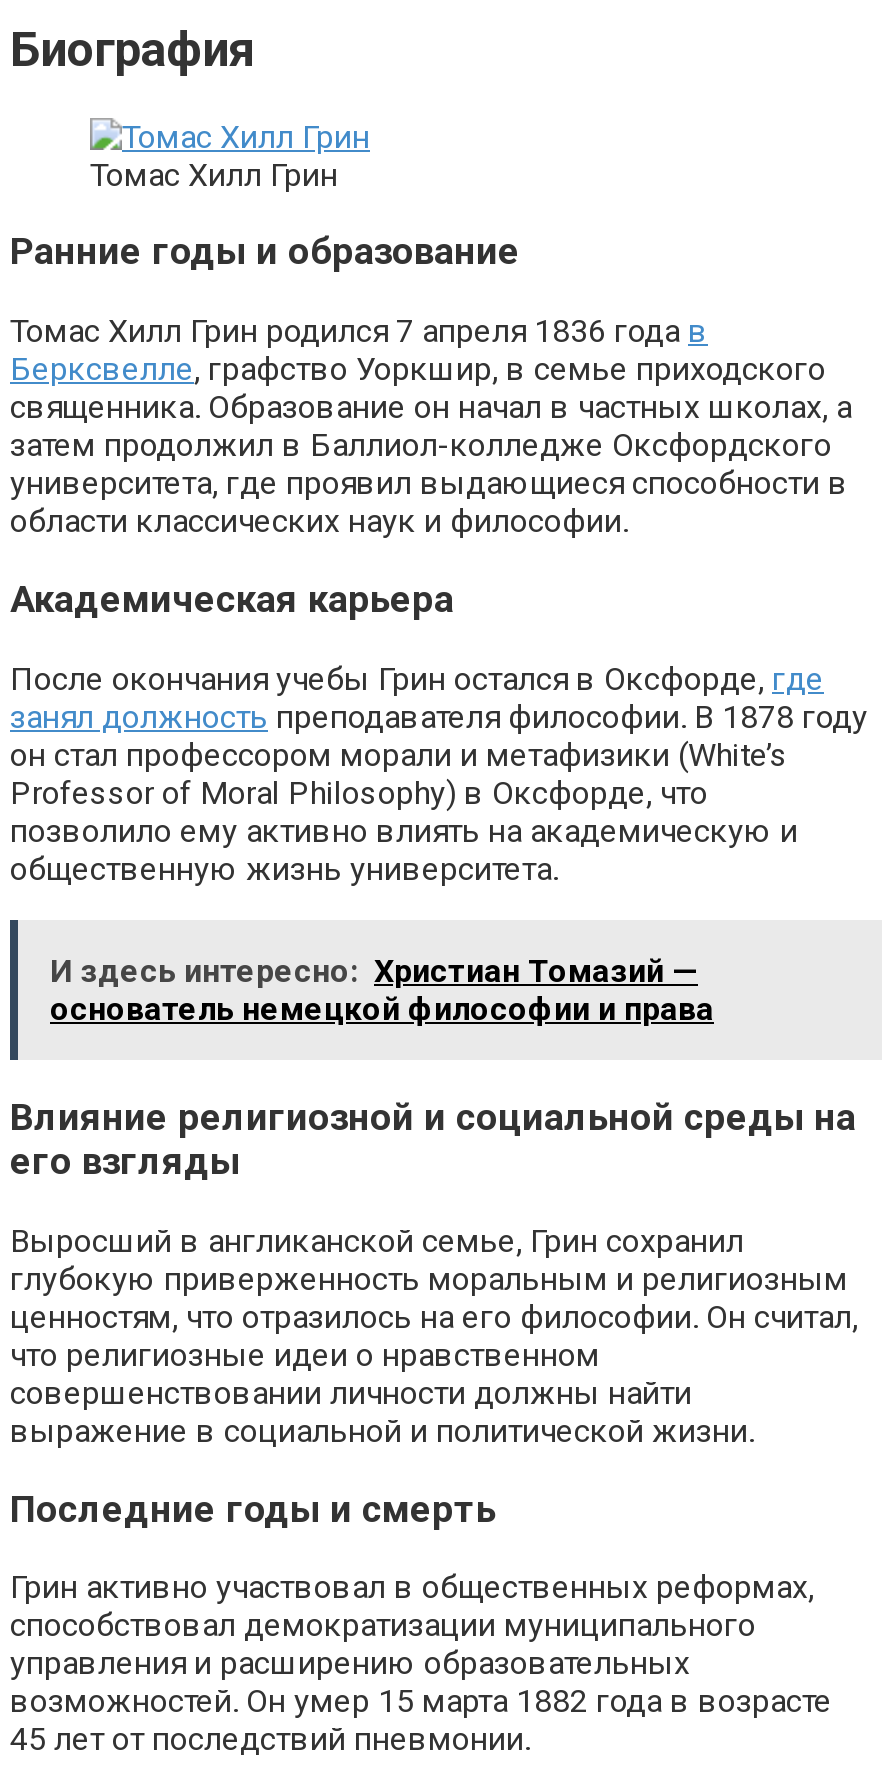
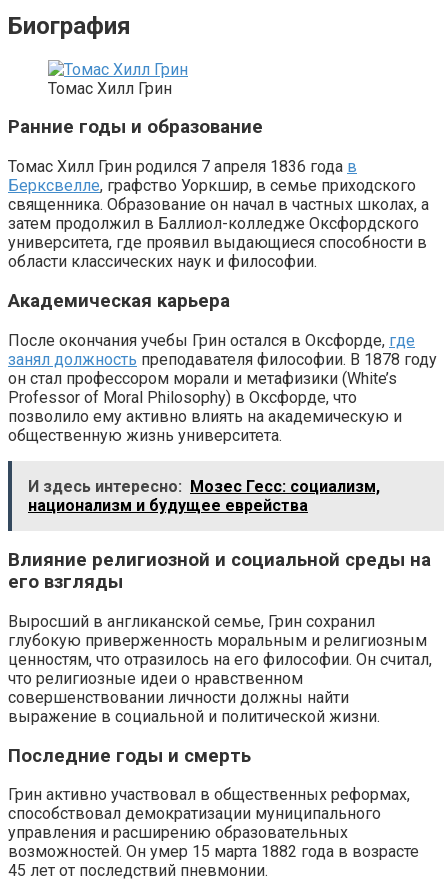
- И здесь интересно: Христиан Томазий —
- основатель немецкой философии и права
+ И здесь интересно: Мозес Гесс: социализм,
+ национализм и будущее еврейства
